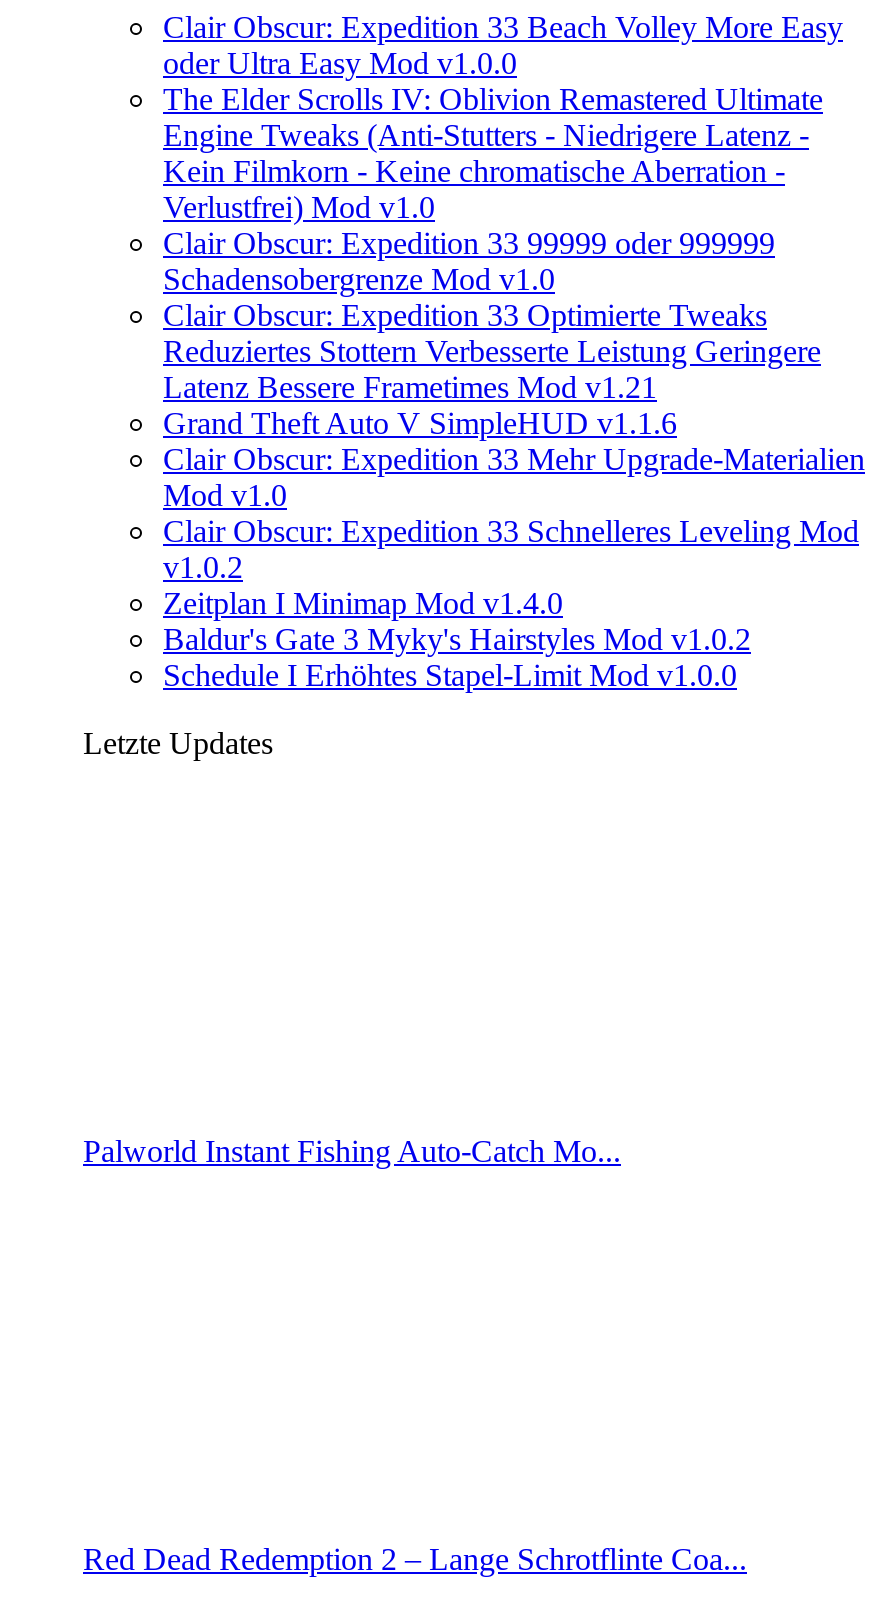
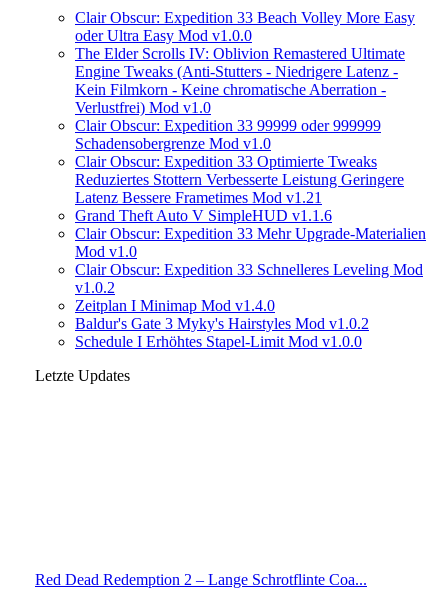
- Palworld Instant Fishing Auto-Catch Mo...
